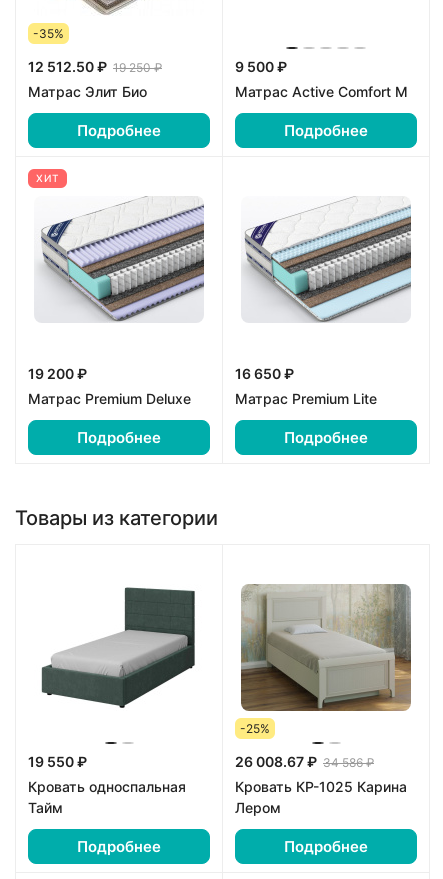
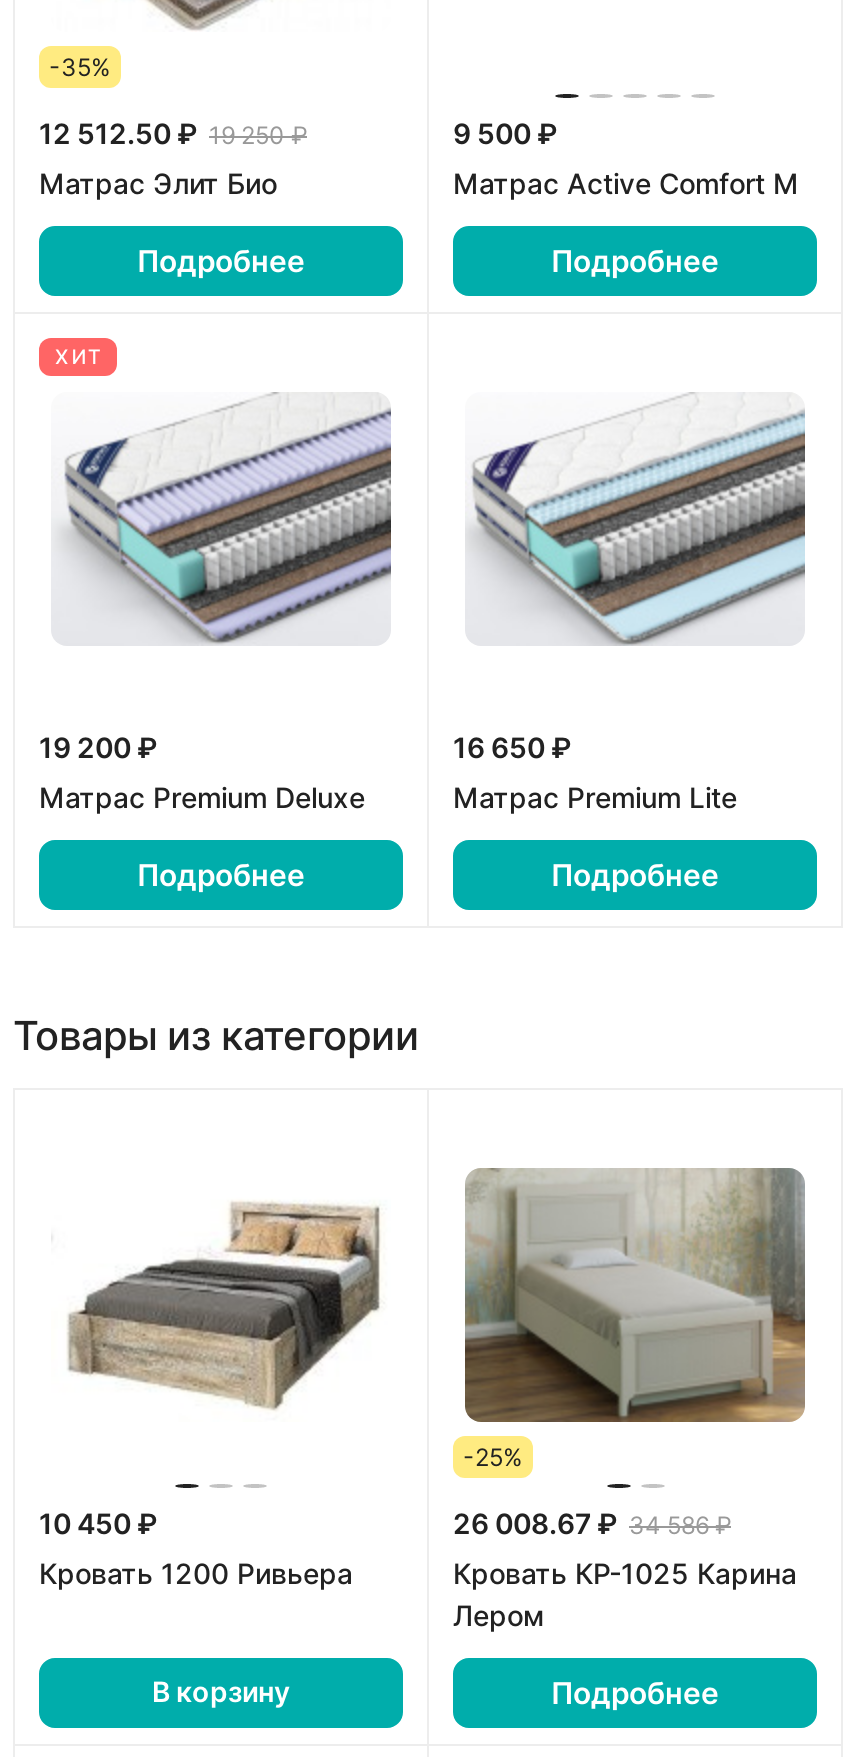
- [image]
+ [image]

- 19 550 ₽
+ 10 450 ₽

- Кровать односпальная
- Тайм
+ Кровать 1200 Ривьера

- Подробнее
+ В корзину
